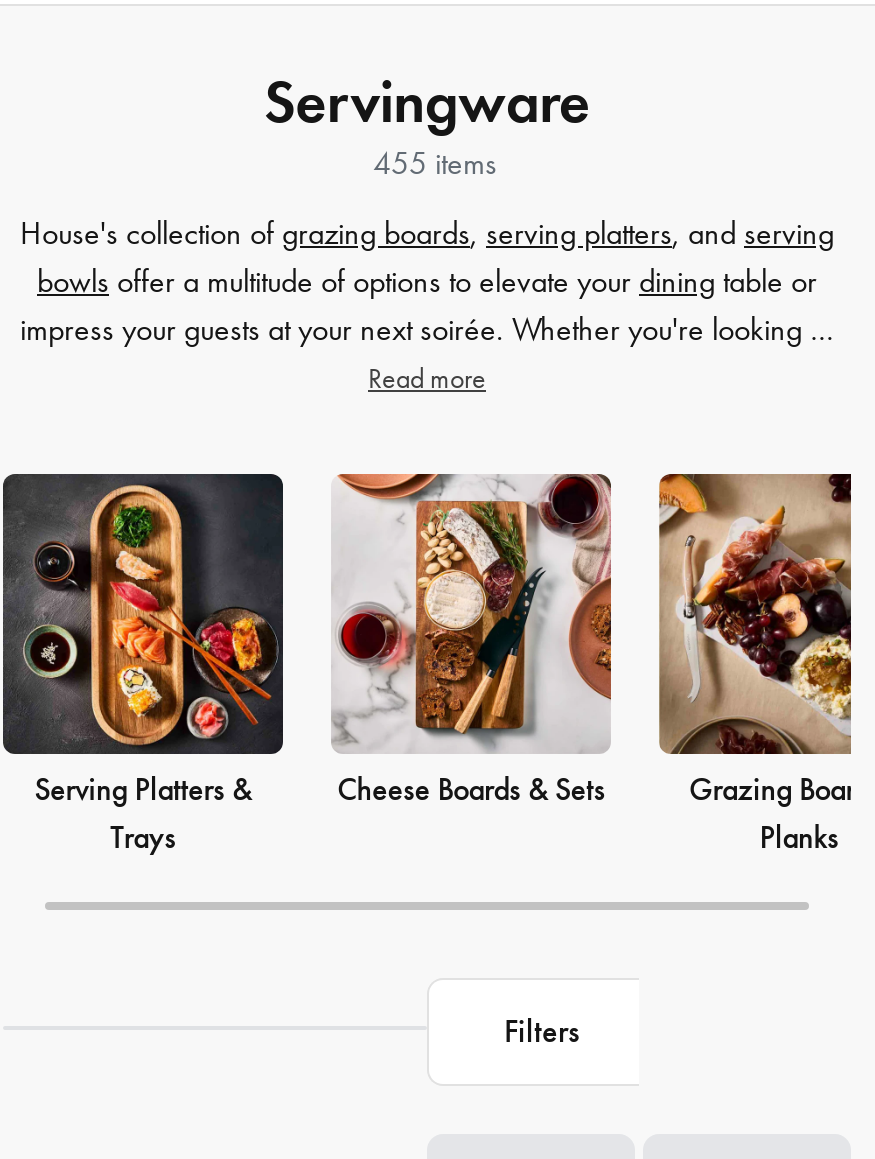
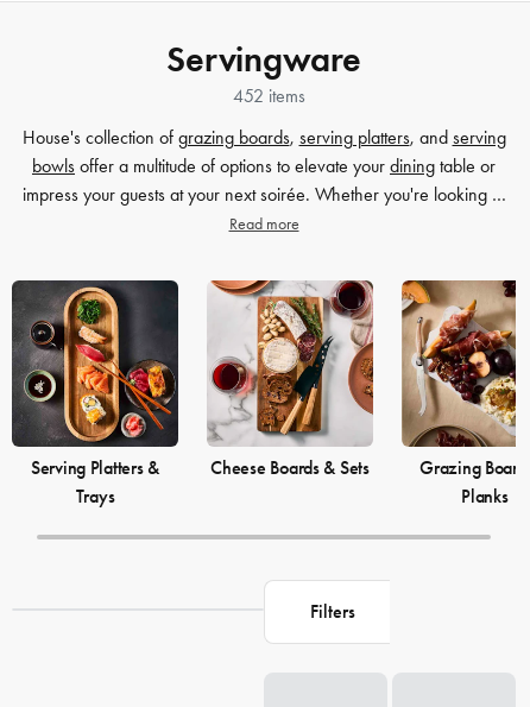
- 455 items
+ 452 items
